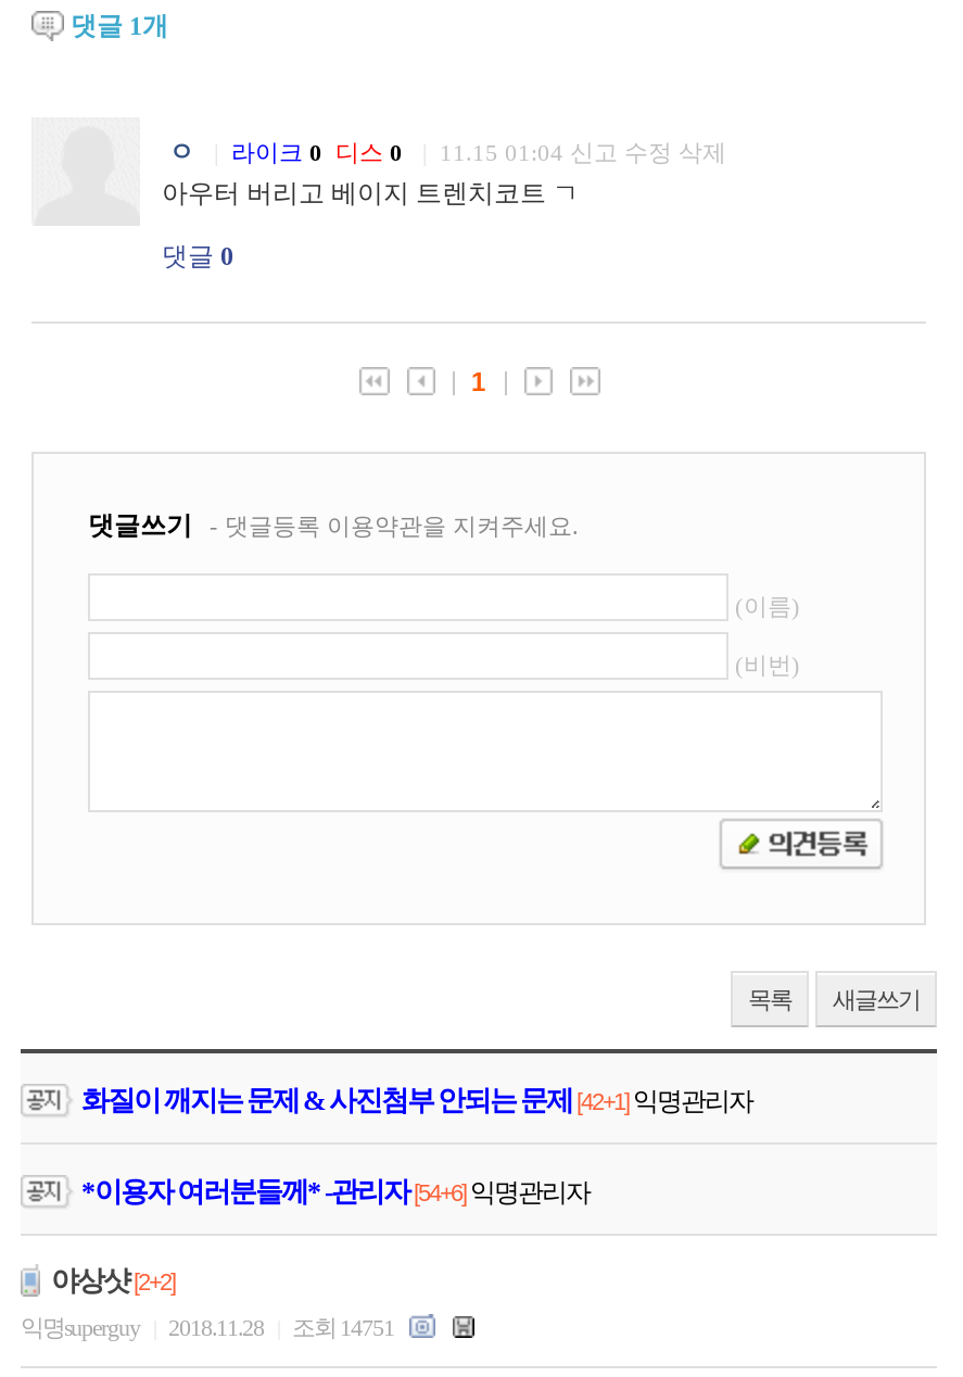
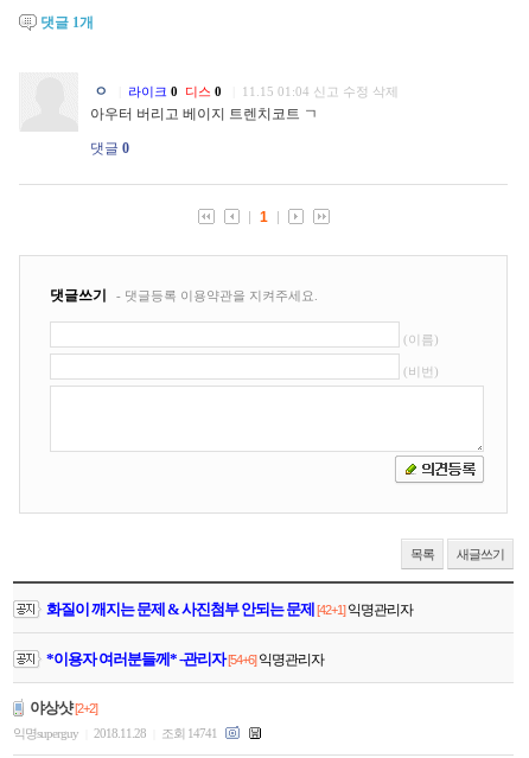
- 익명superguy 2018.11.28 조회 14751
+ 익명superguy 2018.11.28 조회 14741
